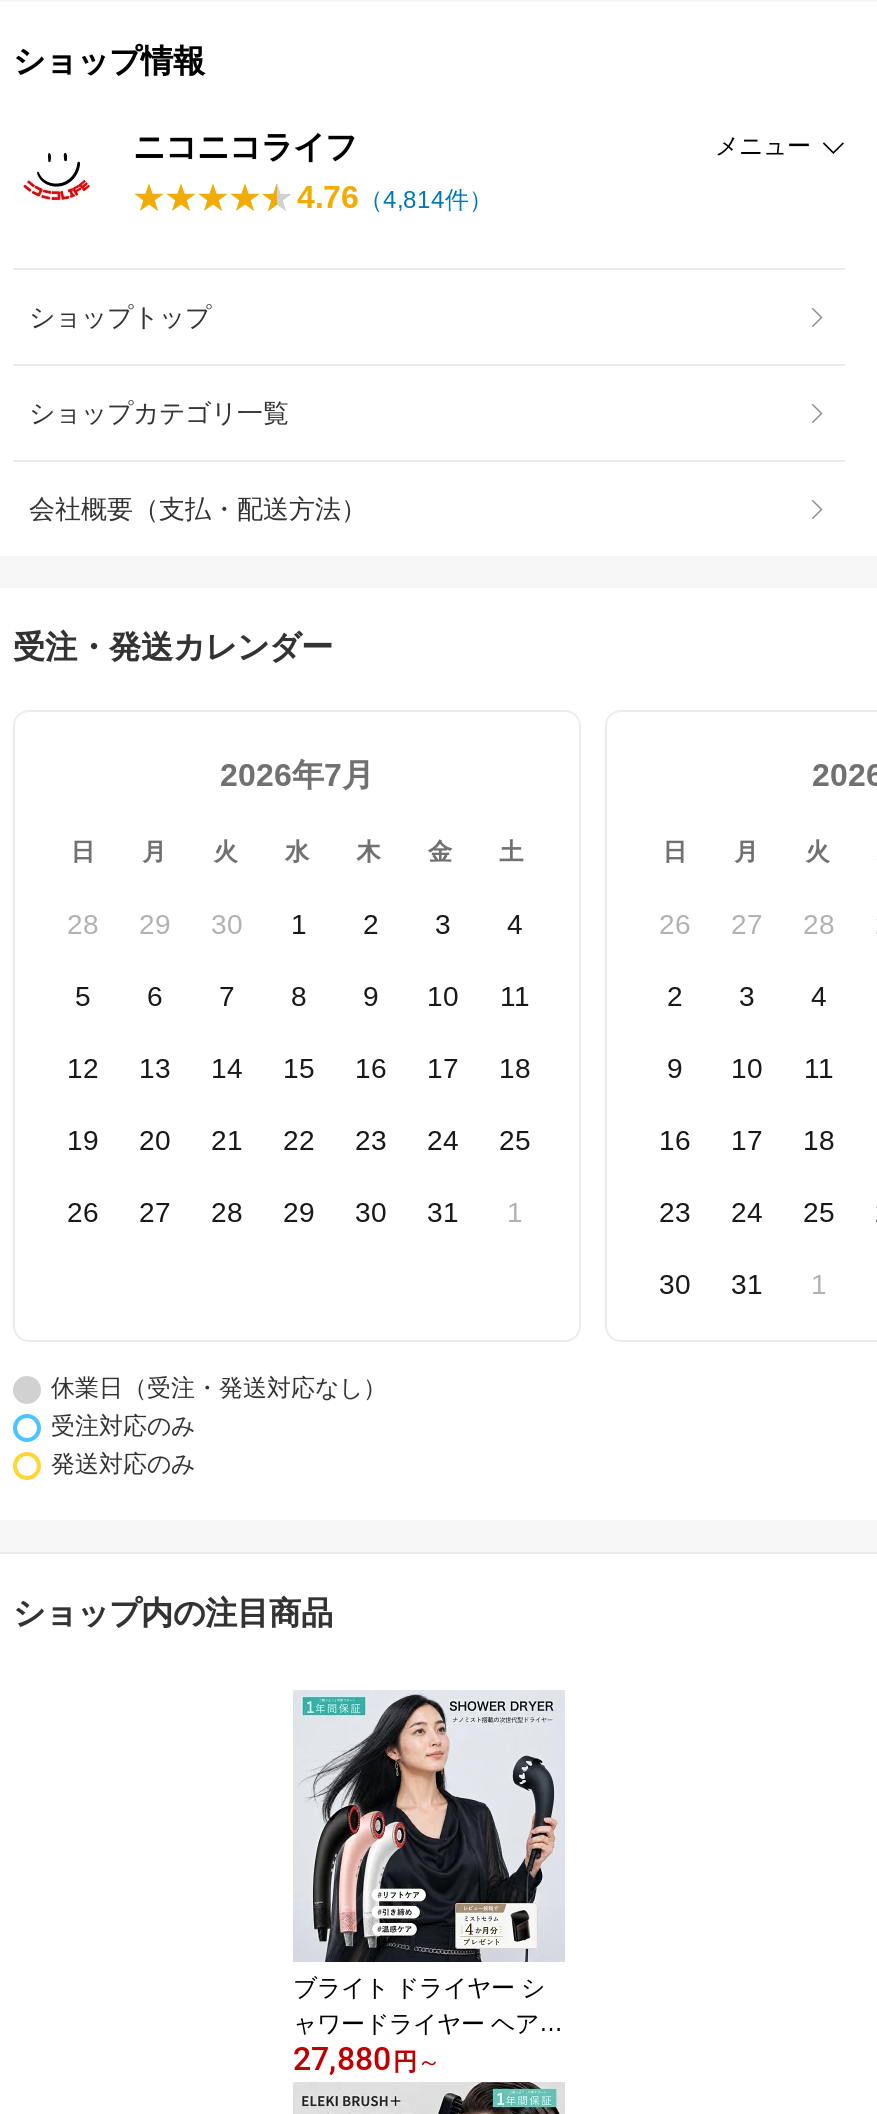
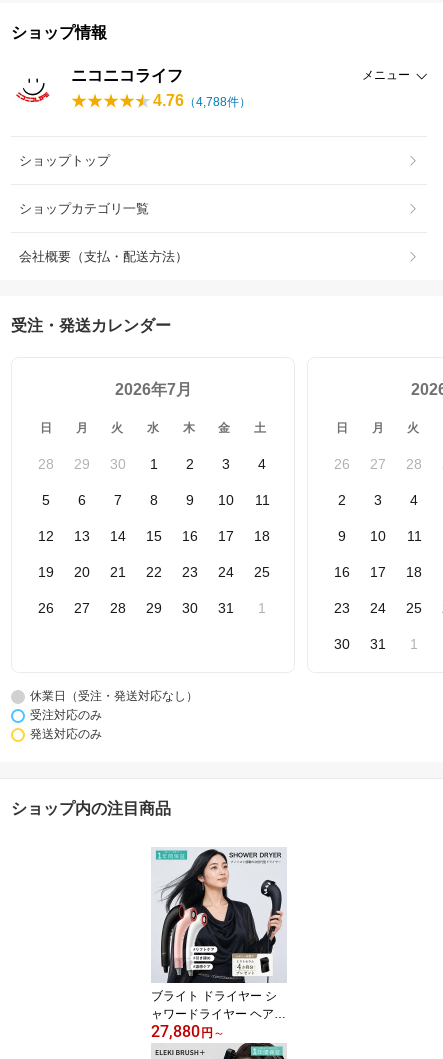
- 4.76（4,814件）
+ 4.76（4,788件）
